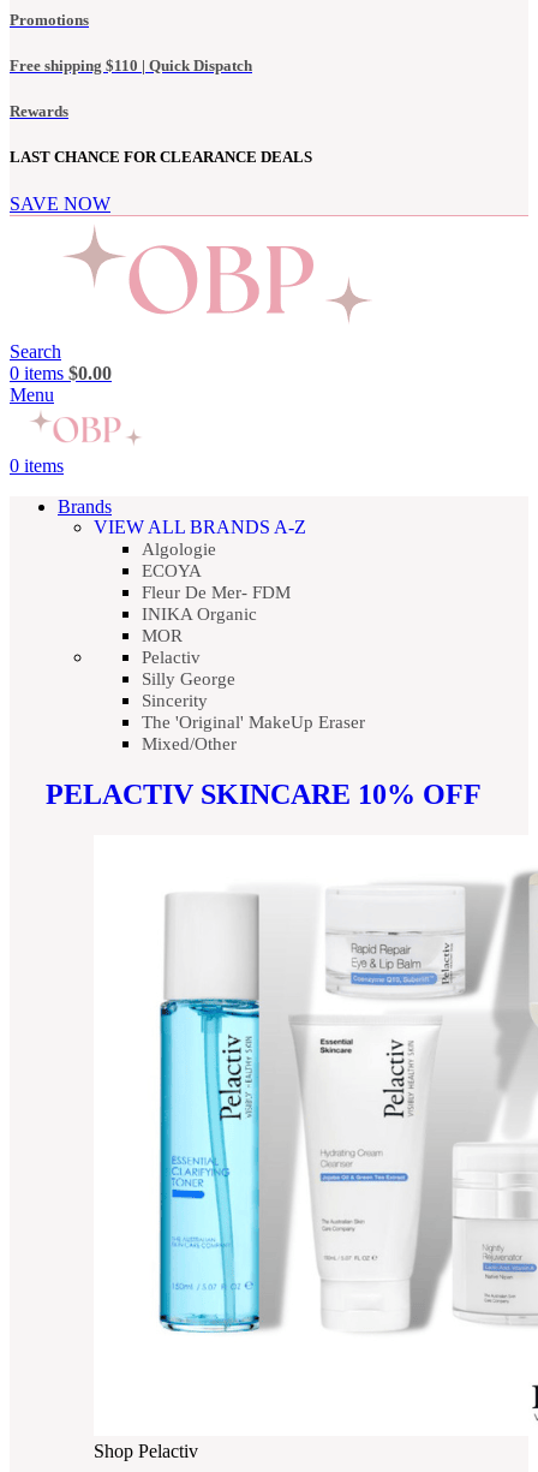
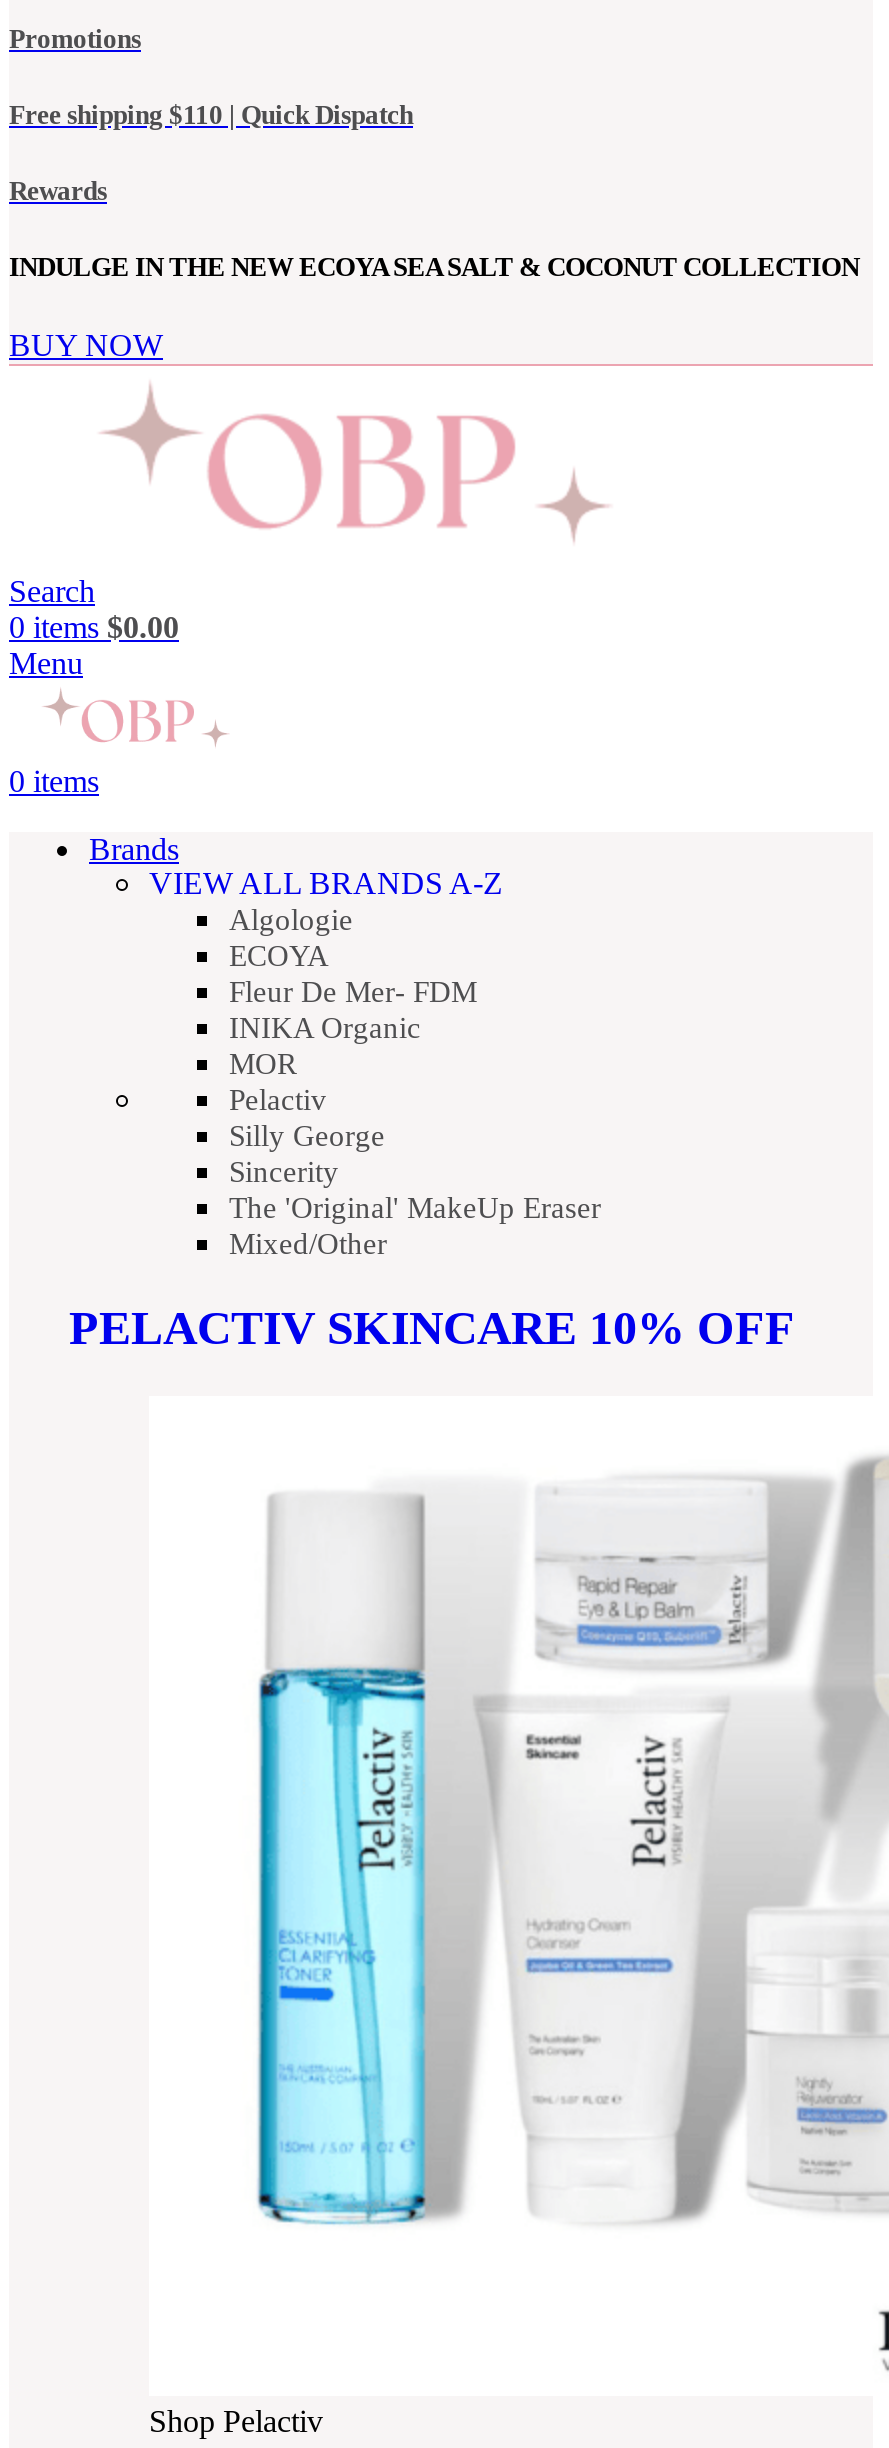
- LAST CHANCE FOR CLEARANCE DEALS
+ INDULGE IN THE NEW ECOYA SEA SALT & COCONUT COLLECTION

- SAVE NOW
+ BUY NOW
